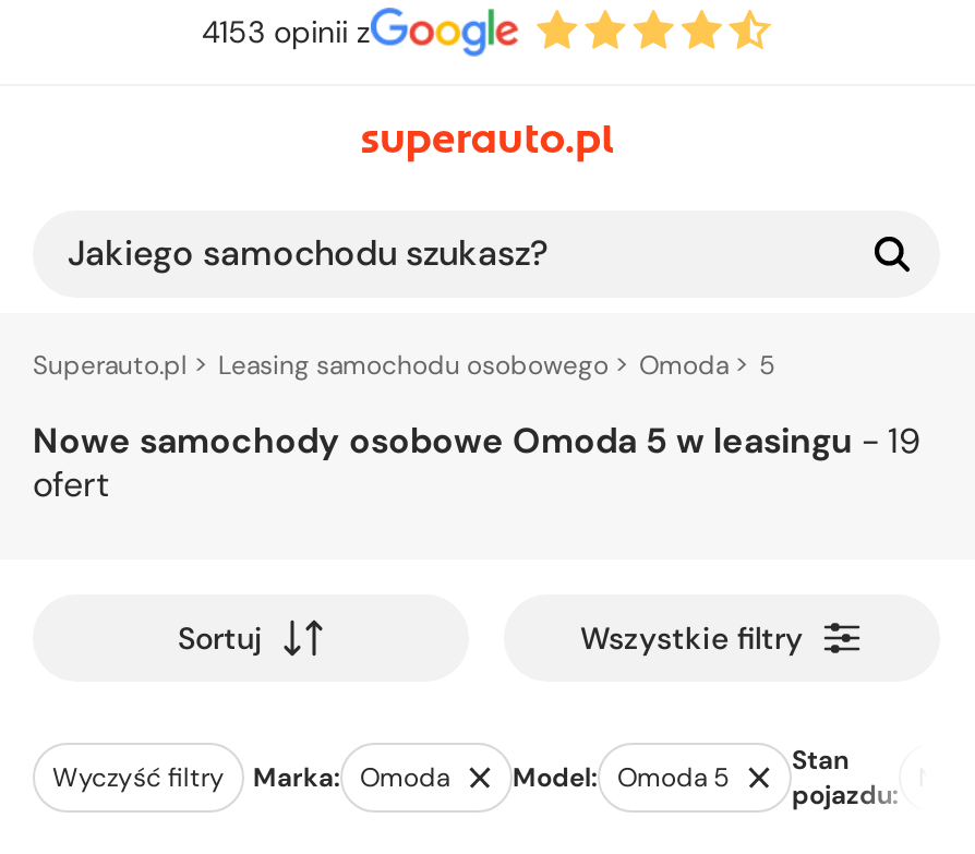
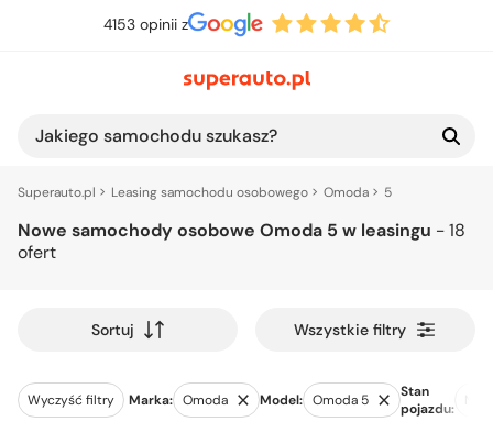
- Nowe samochody osobowe Omoda 5 w leasingu - 19
+ Nowe samochody osobowe Omoda 5 w leasingu - 18
